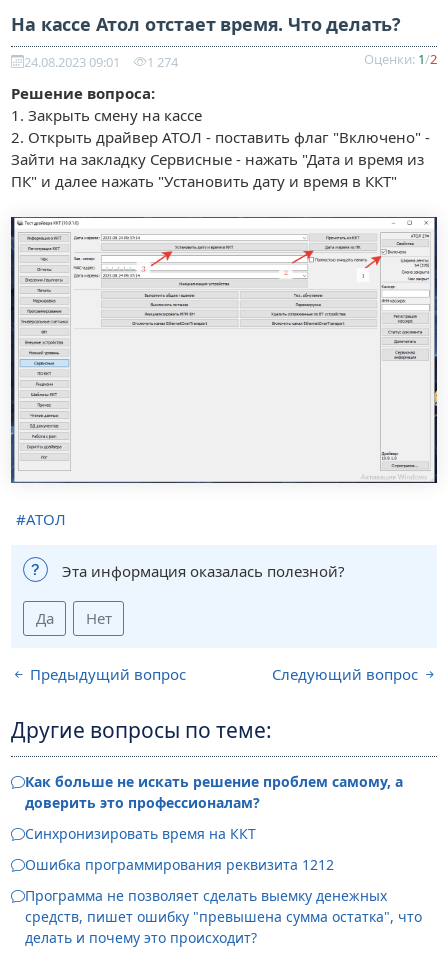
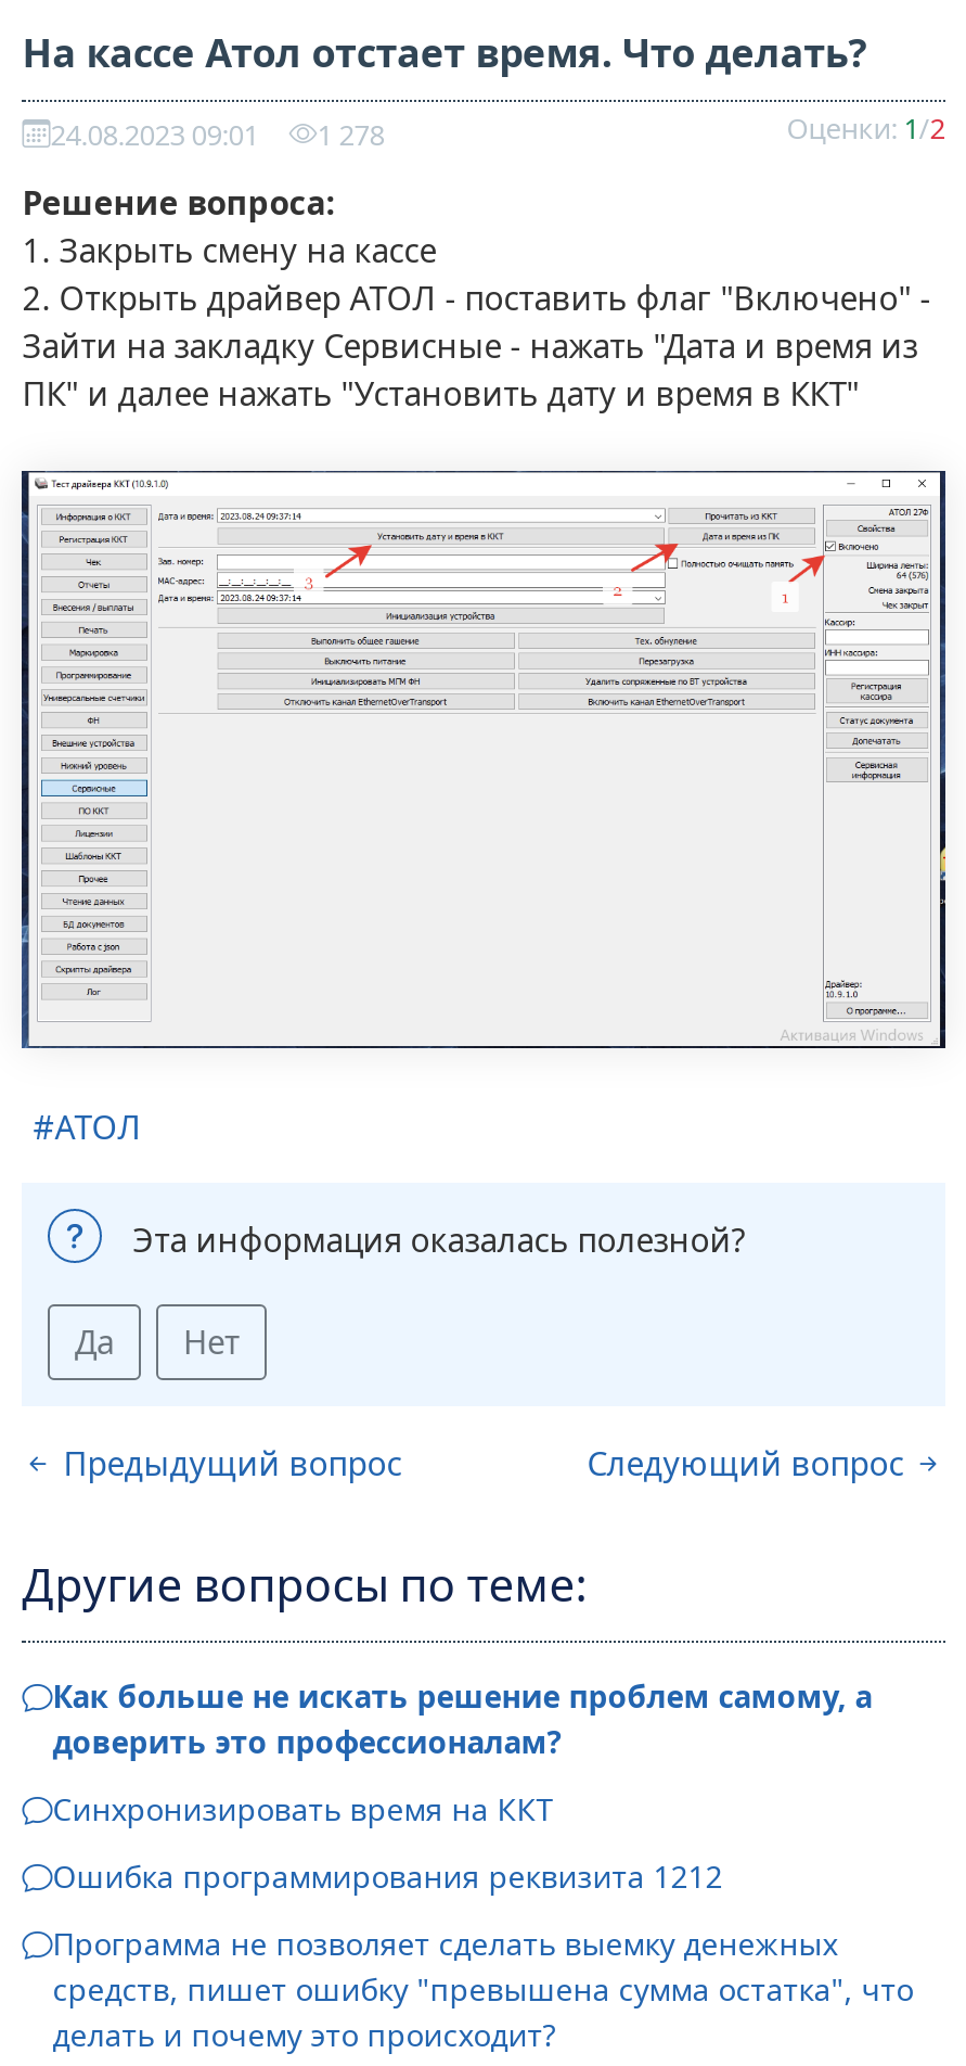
- 24.08.2023 09:01 1 274
+ 24.08.2023 09:01 1 278
